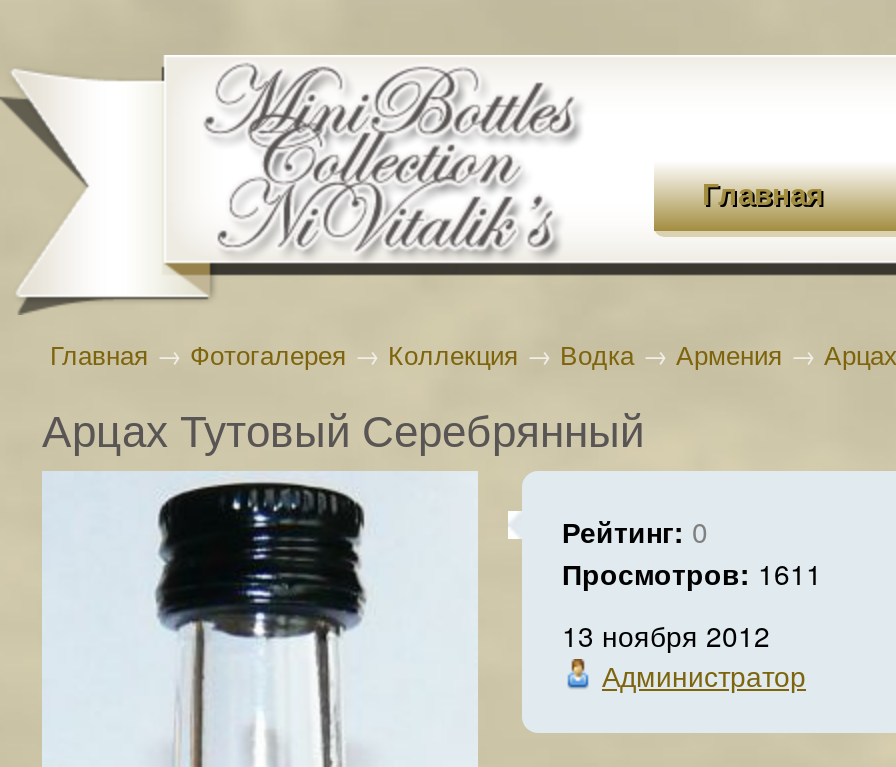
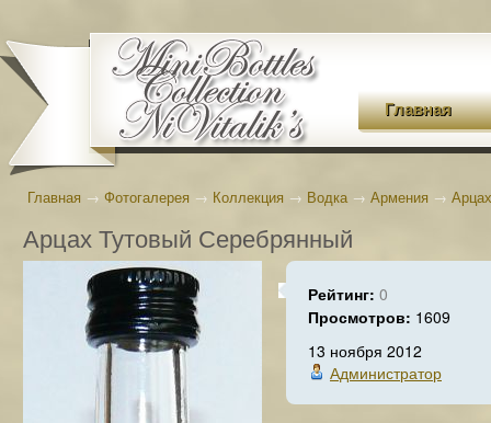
- Просмотров: 1611
+ Просмотров: 1609
